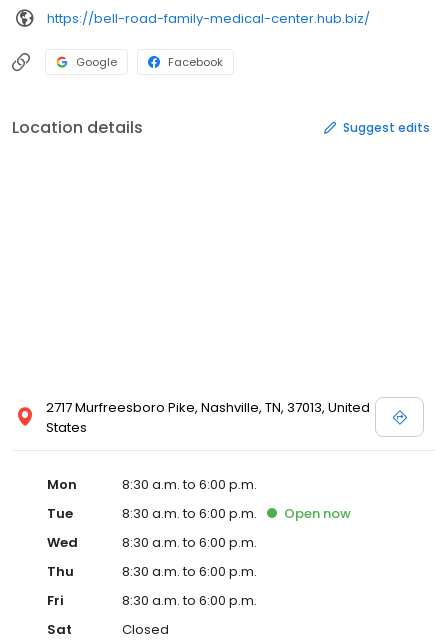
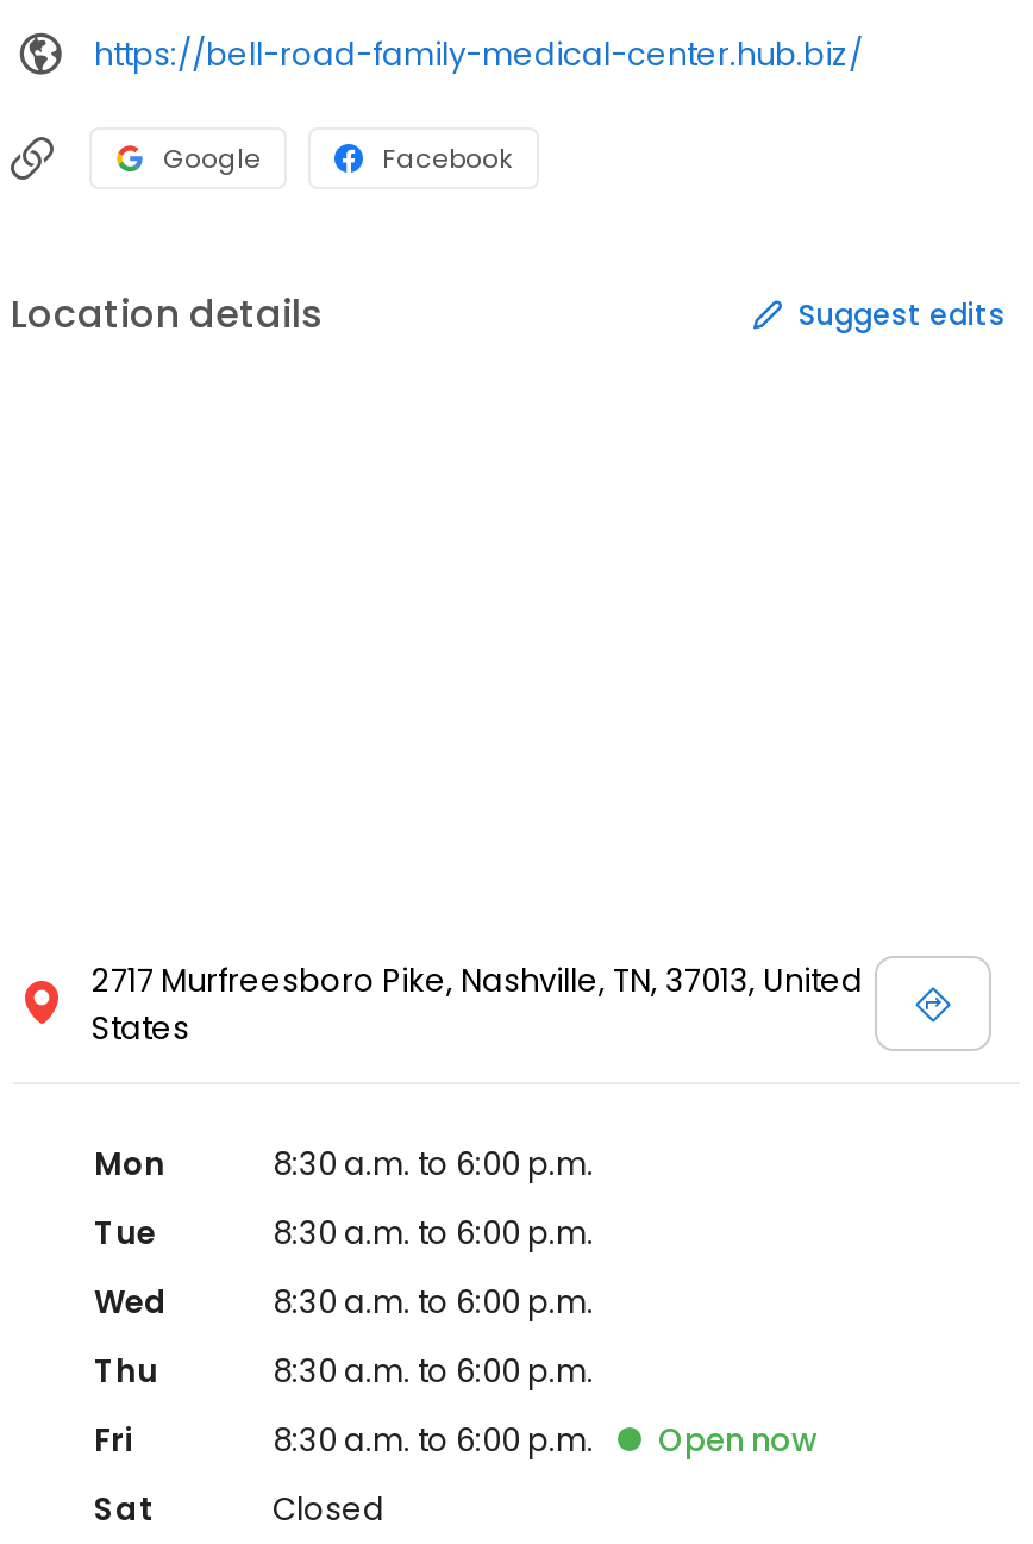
moved down: Open now
